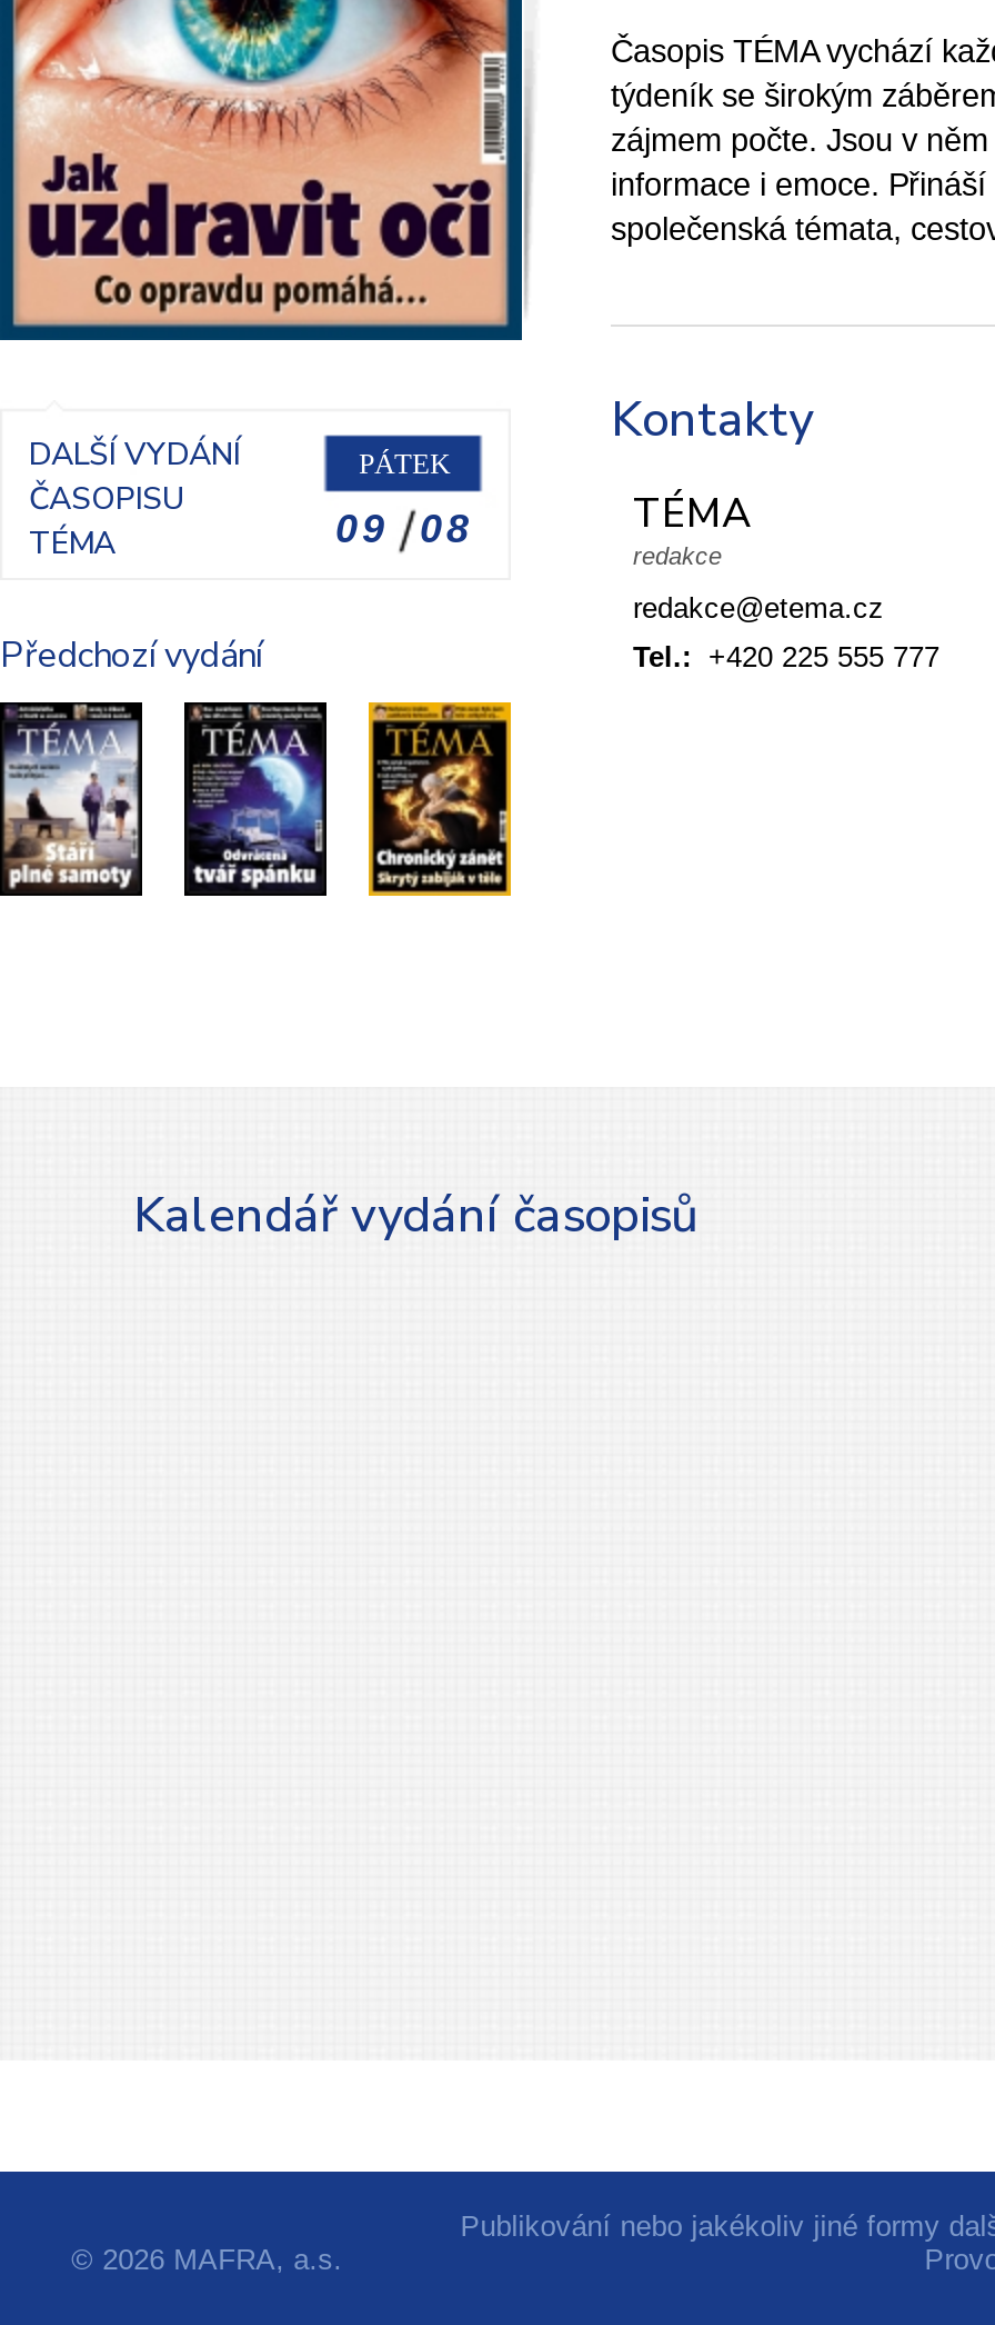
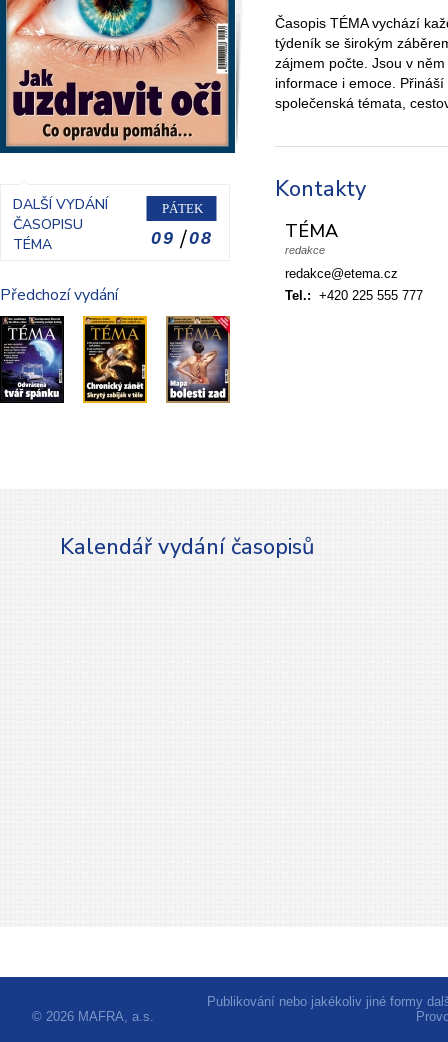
- [image]
+ [image]

- [image]
+ [image]

- [image]
+ [image]
